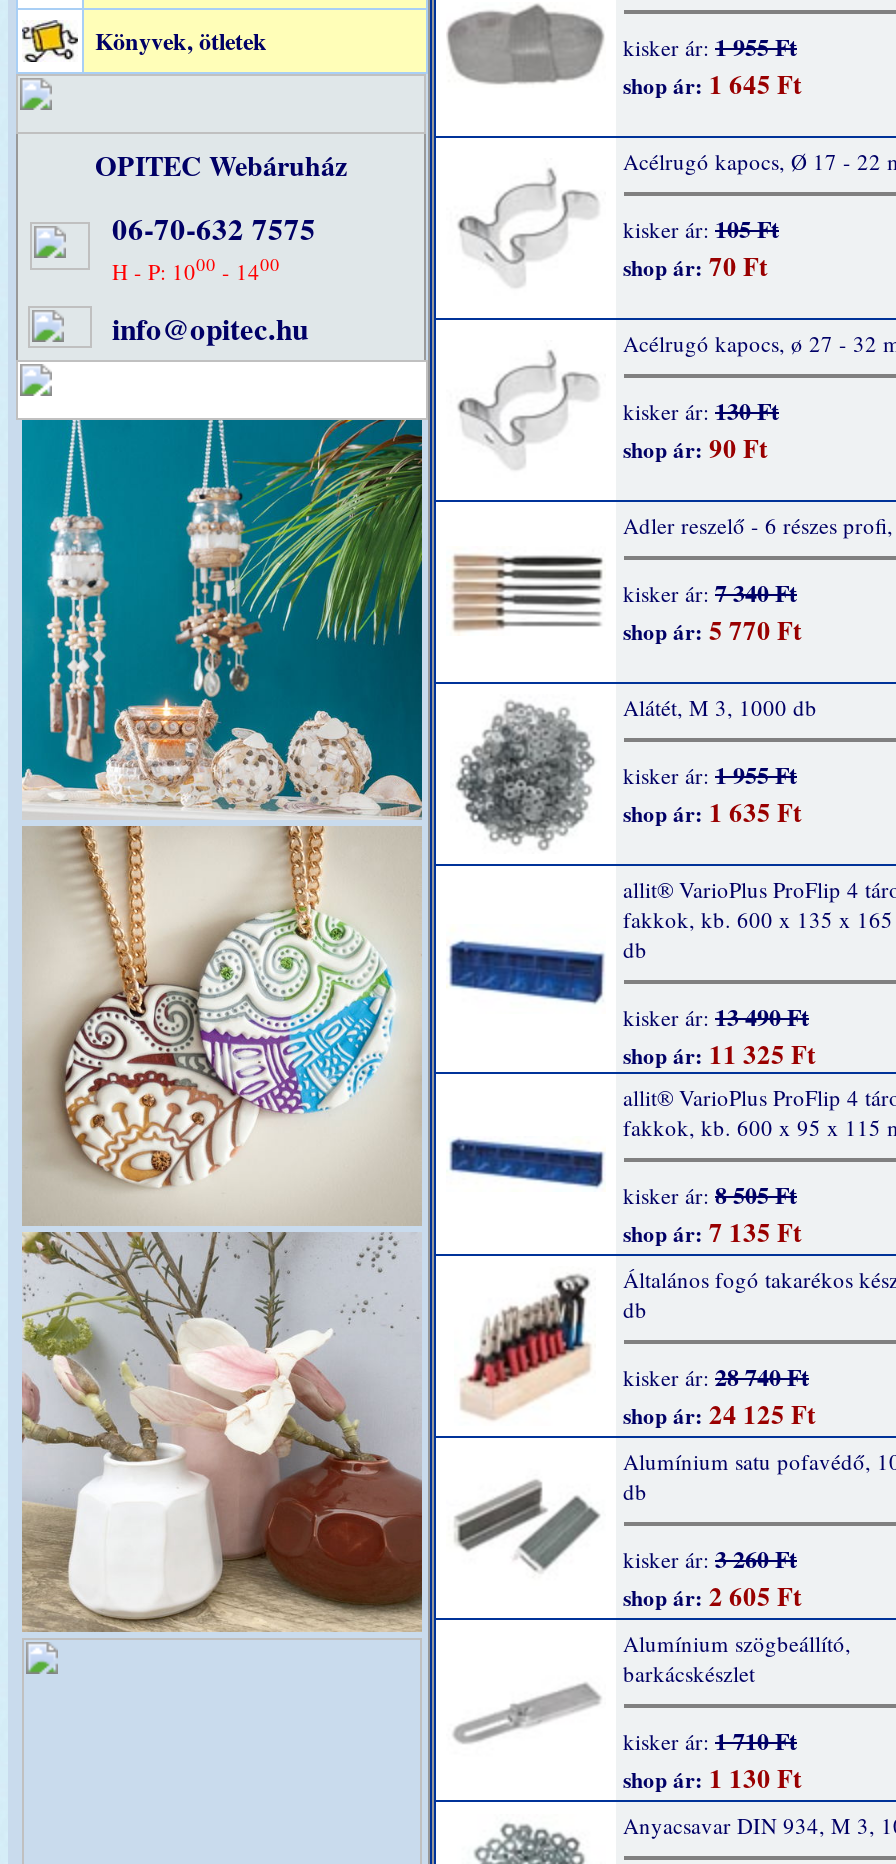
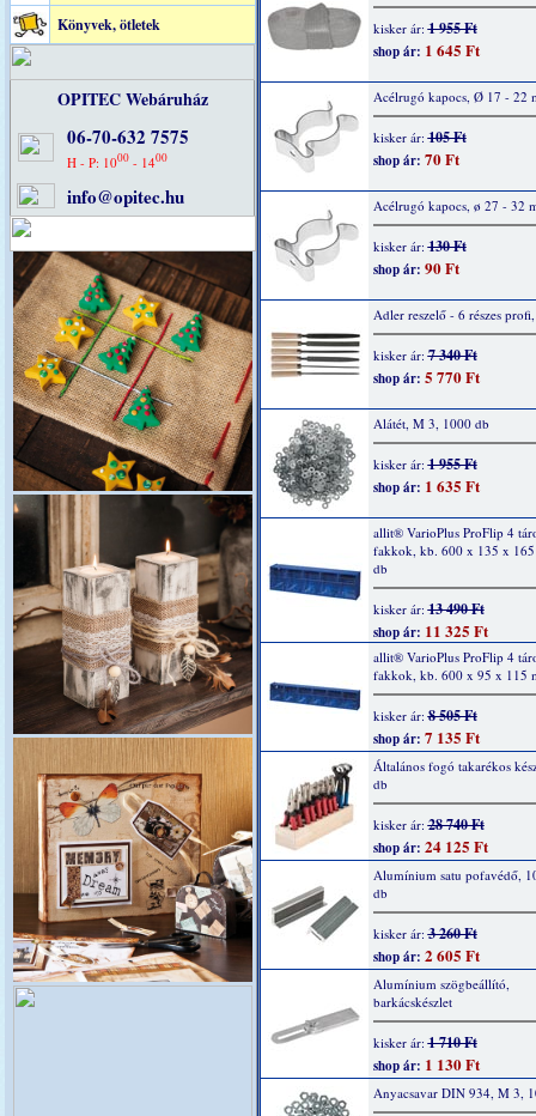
- [image]
+ [image]
